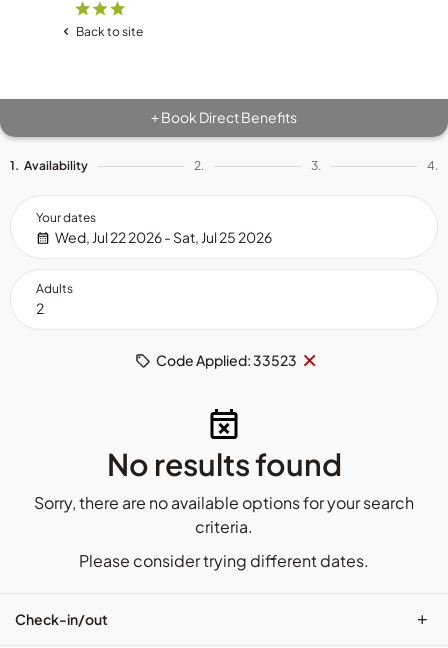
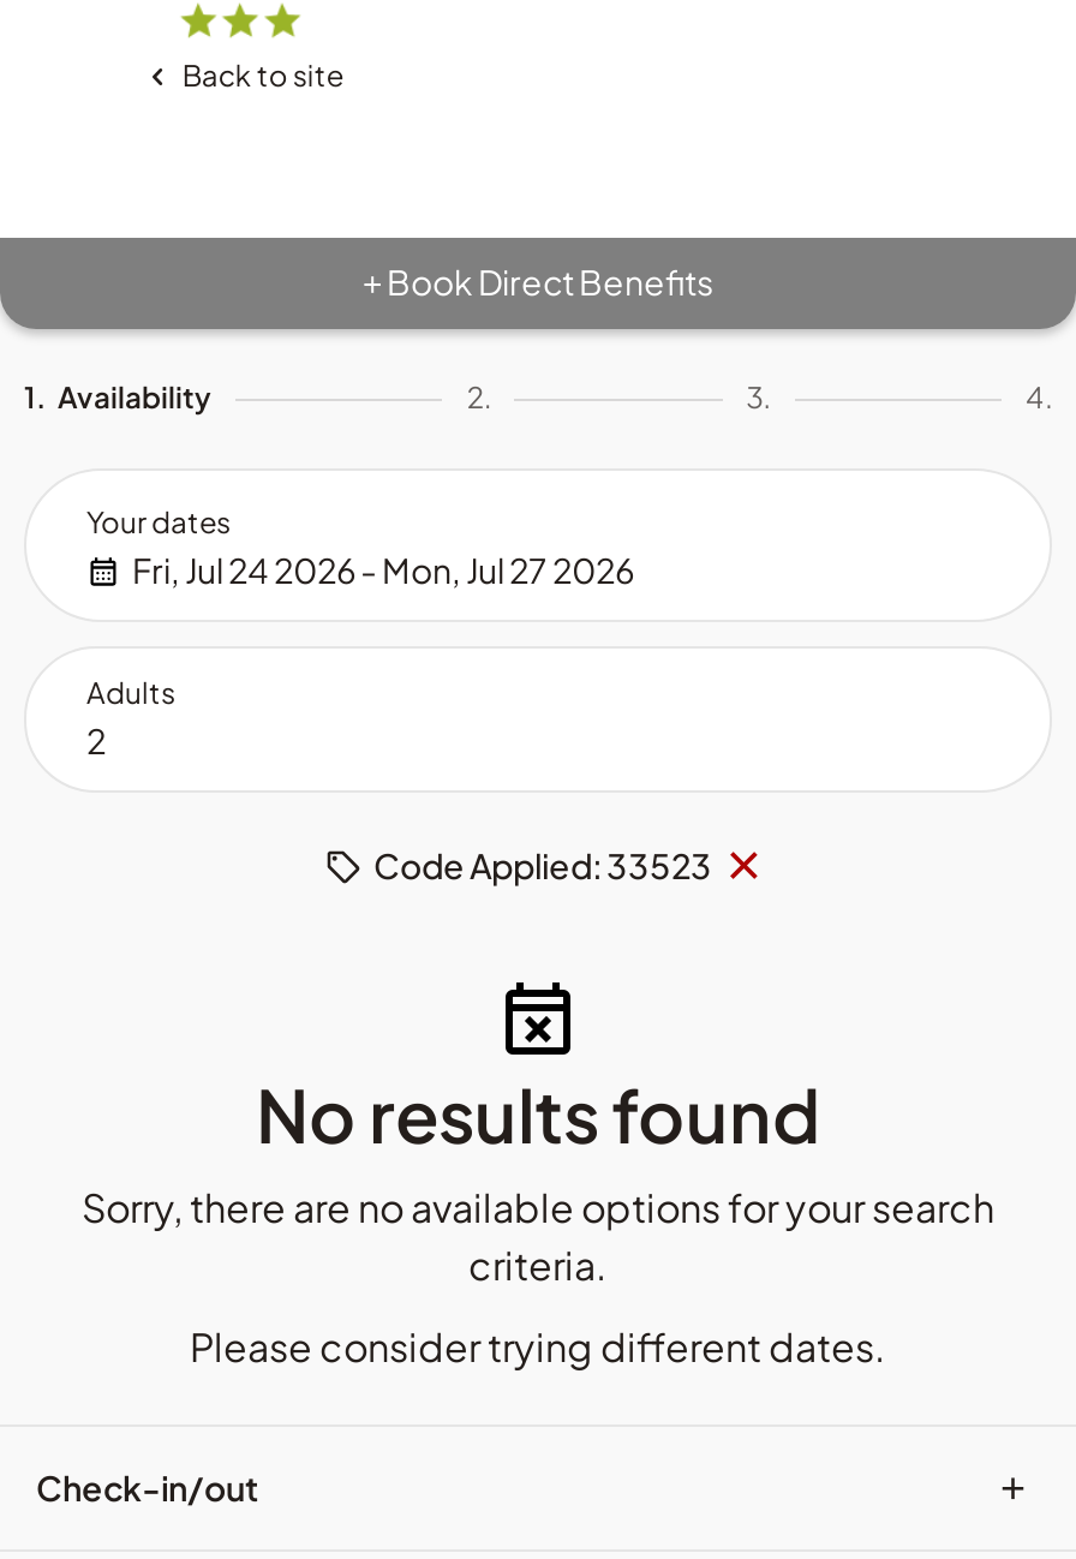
- Wed, Jul 22 2026 - Sat, Jul 25 2026
+ Fri, Jul 24 2026 - Mon, Jul 27 2026
